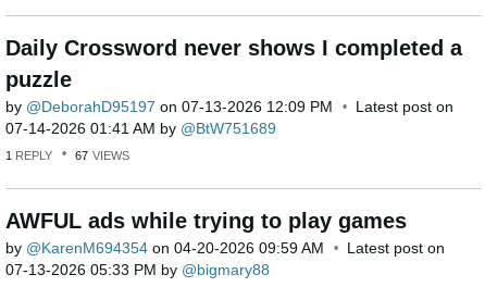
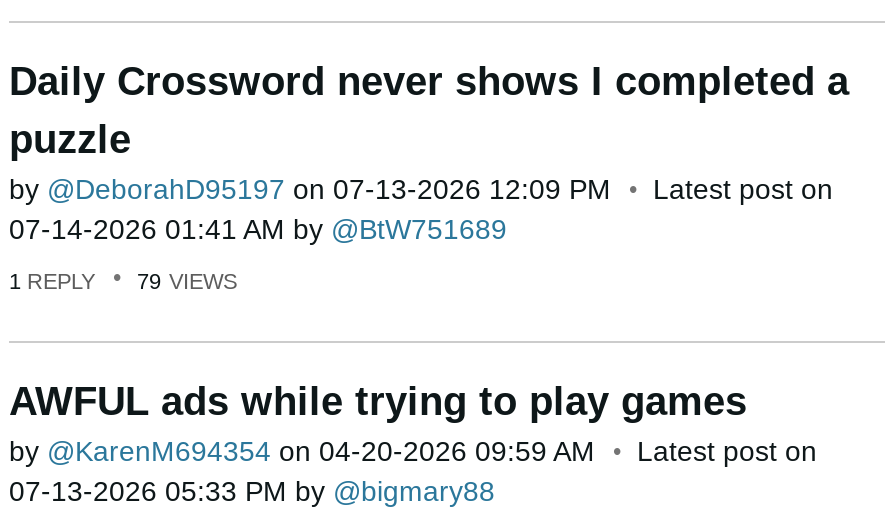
- 1 REPLY 67 VIEWS
+ 1 REPLY 79 VIEWS
